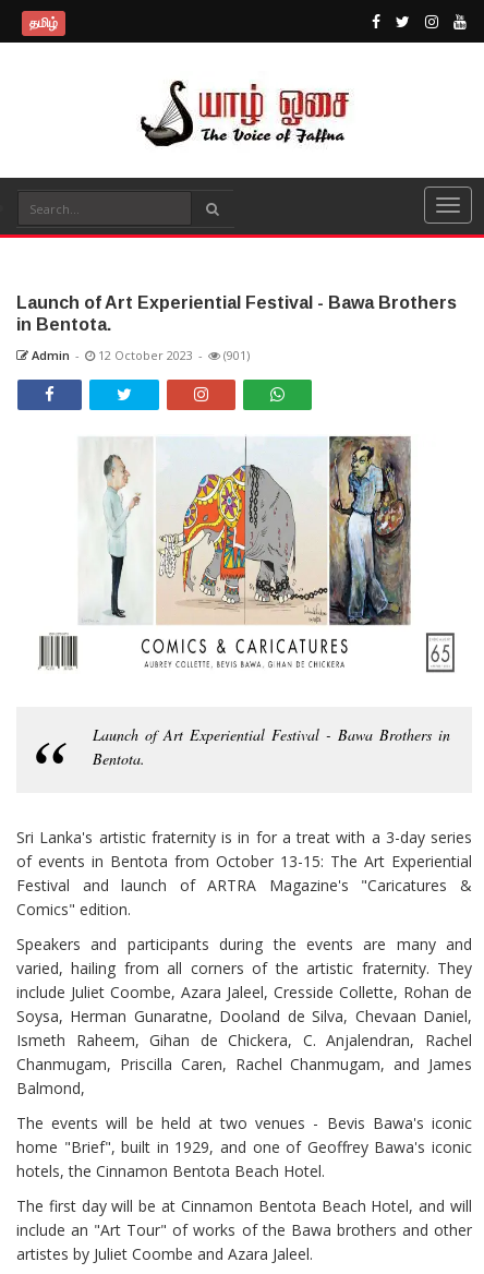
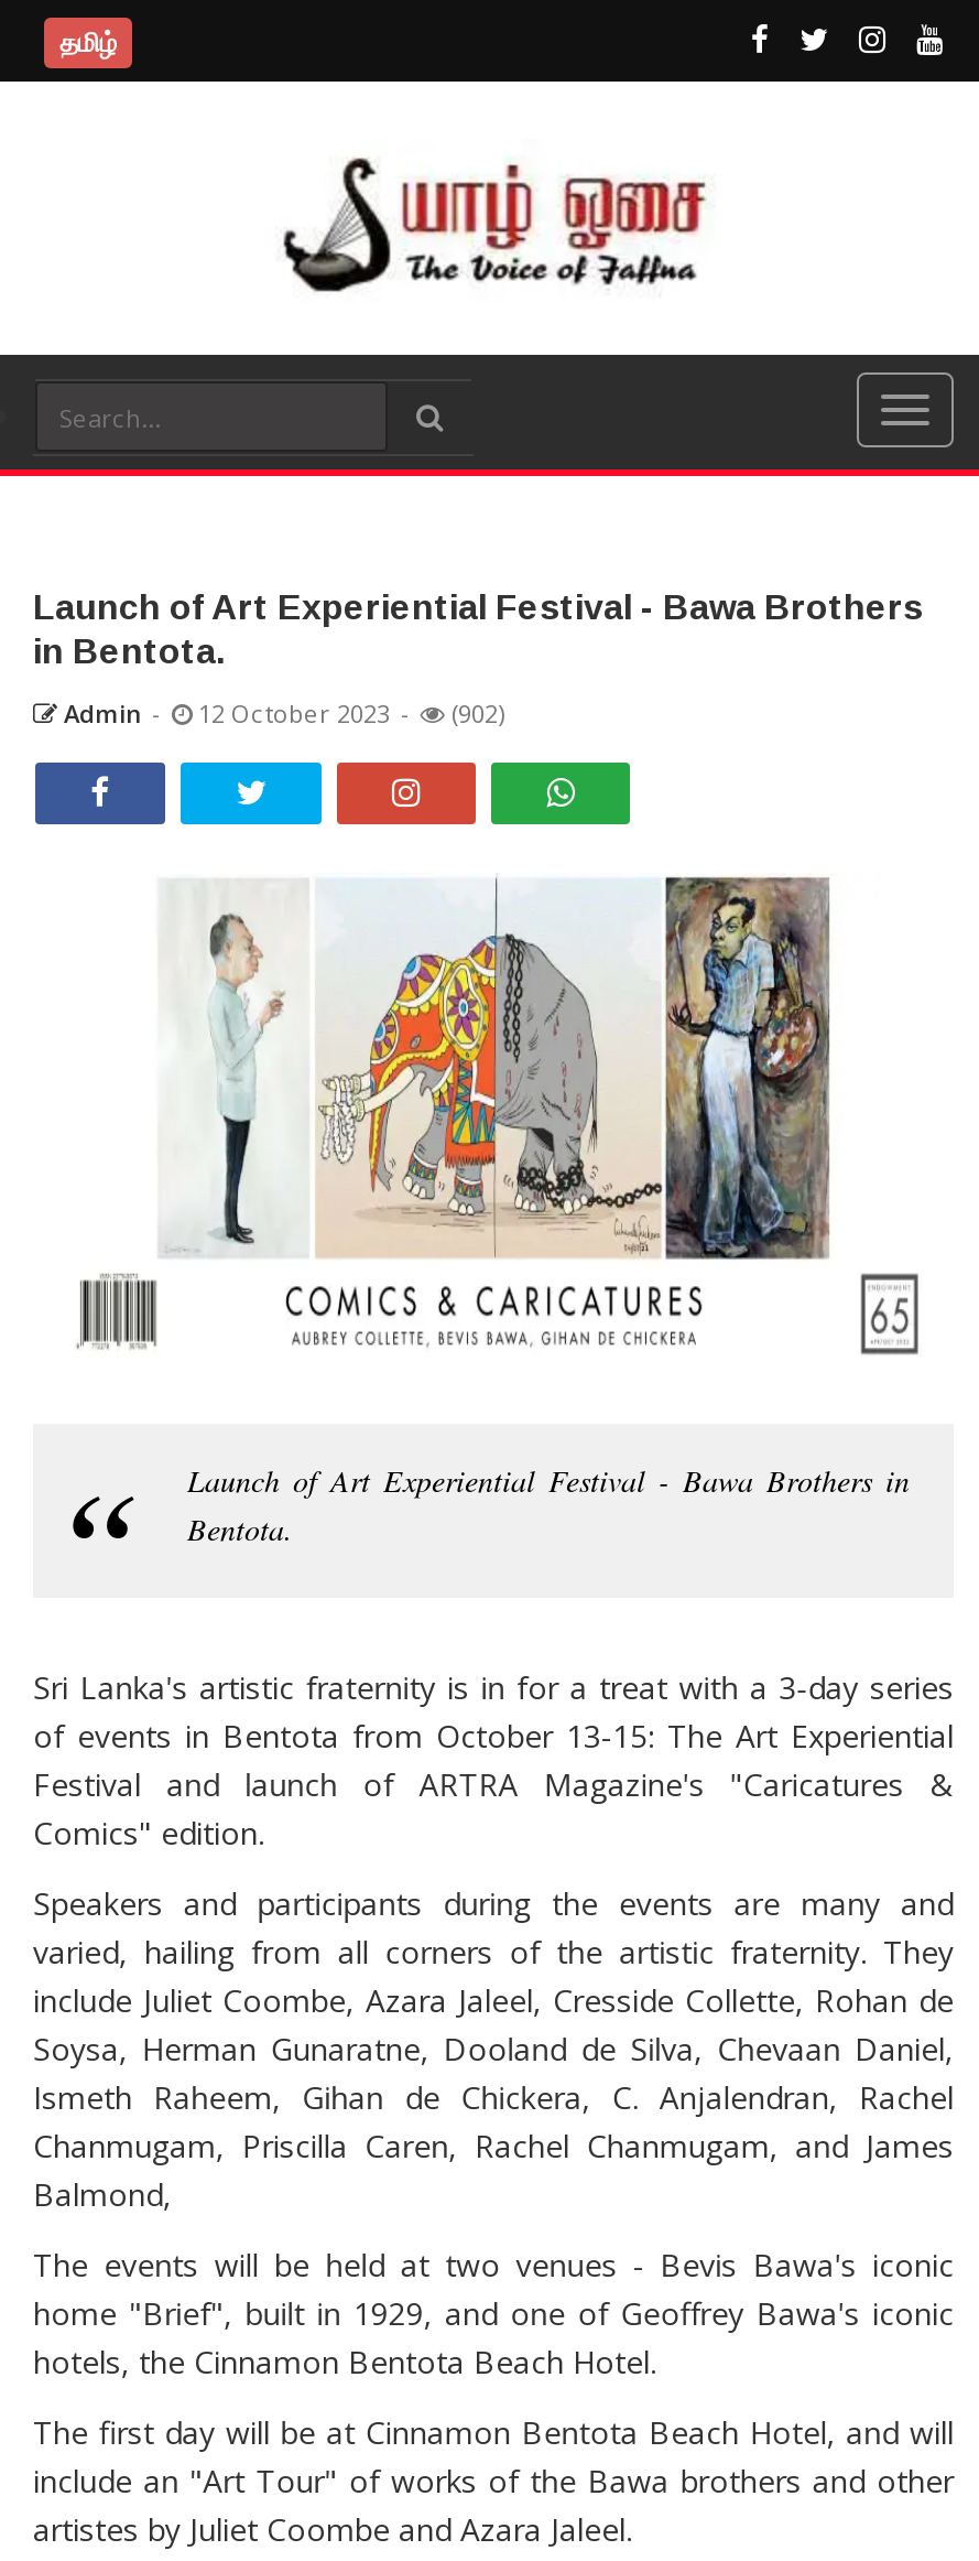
- Admin - 12 October 2023 - (901)
+ Admin - 12 October 2023 - (902)
